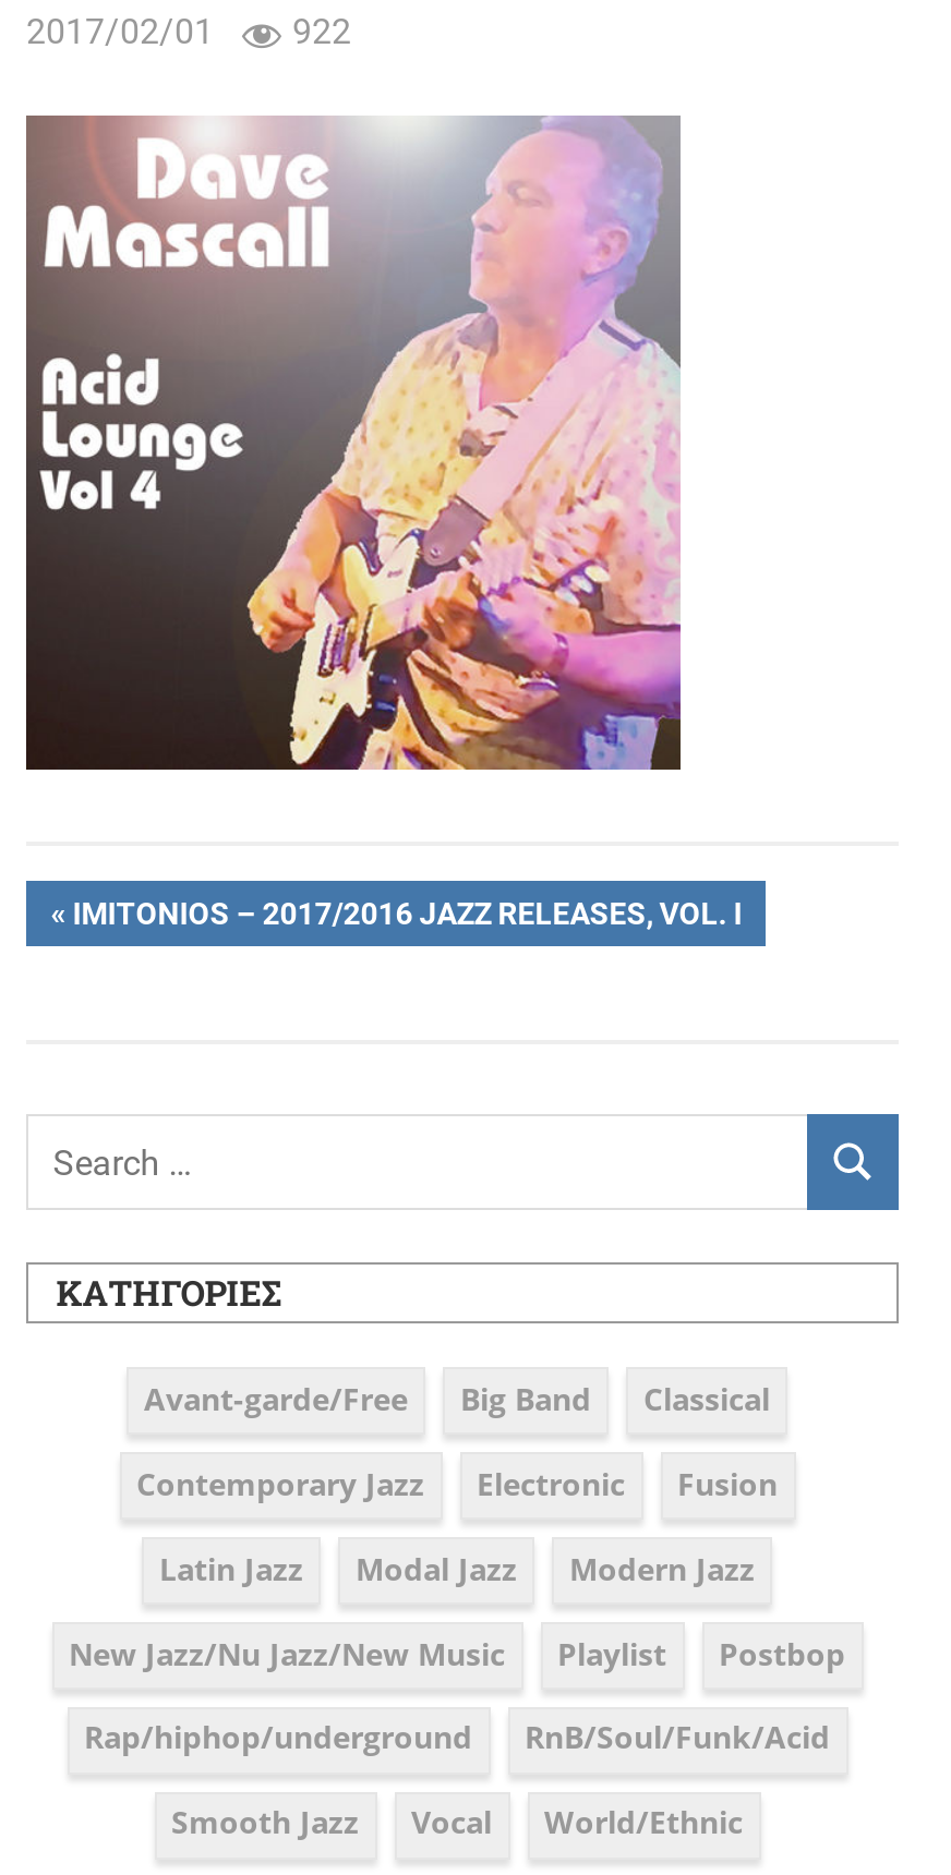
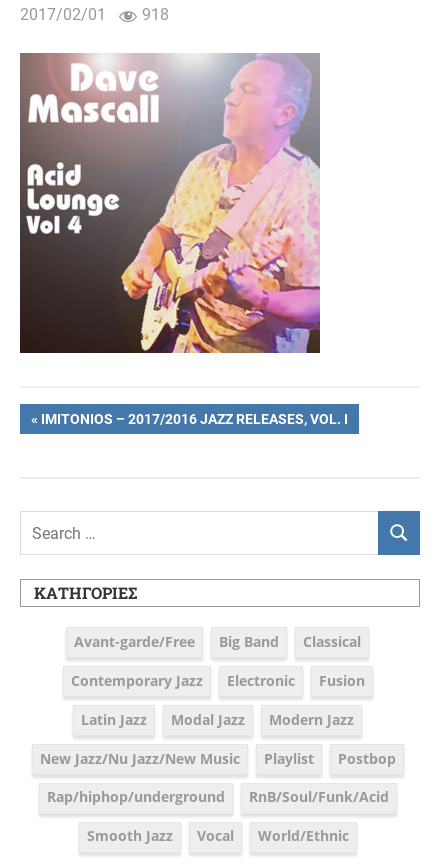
- 2017/02/01 922
+ 2017/02/01 918
